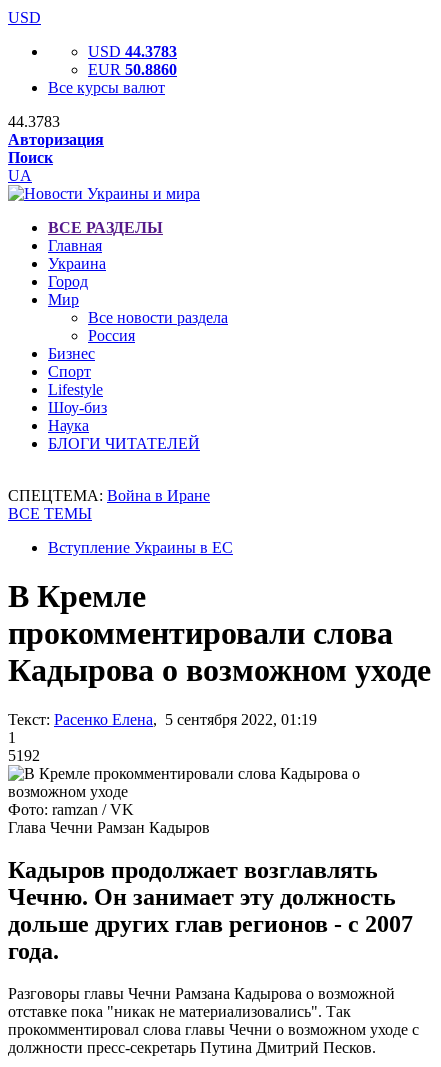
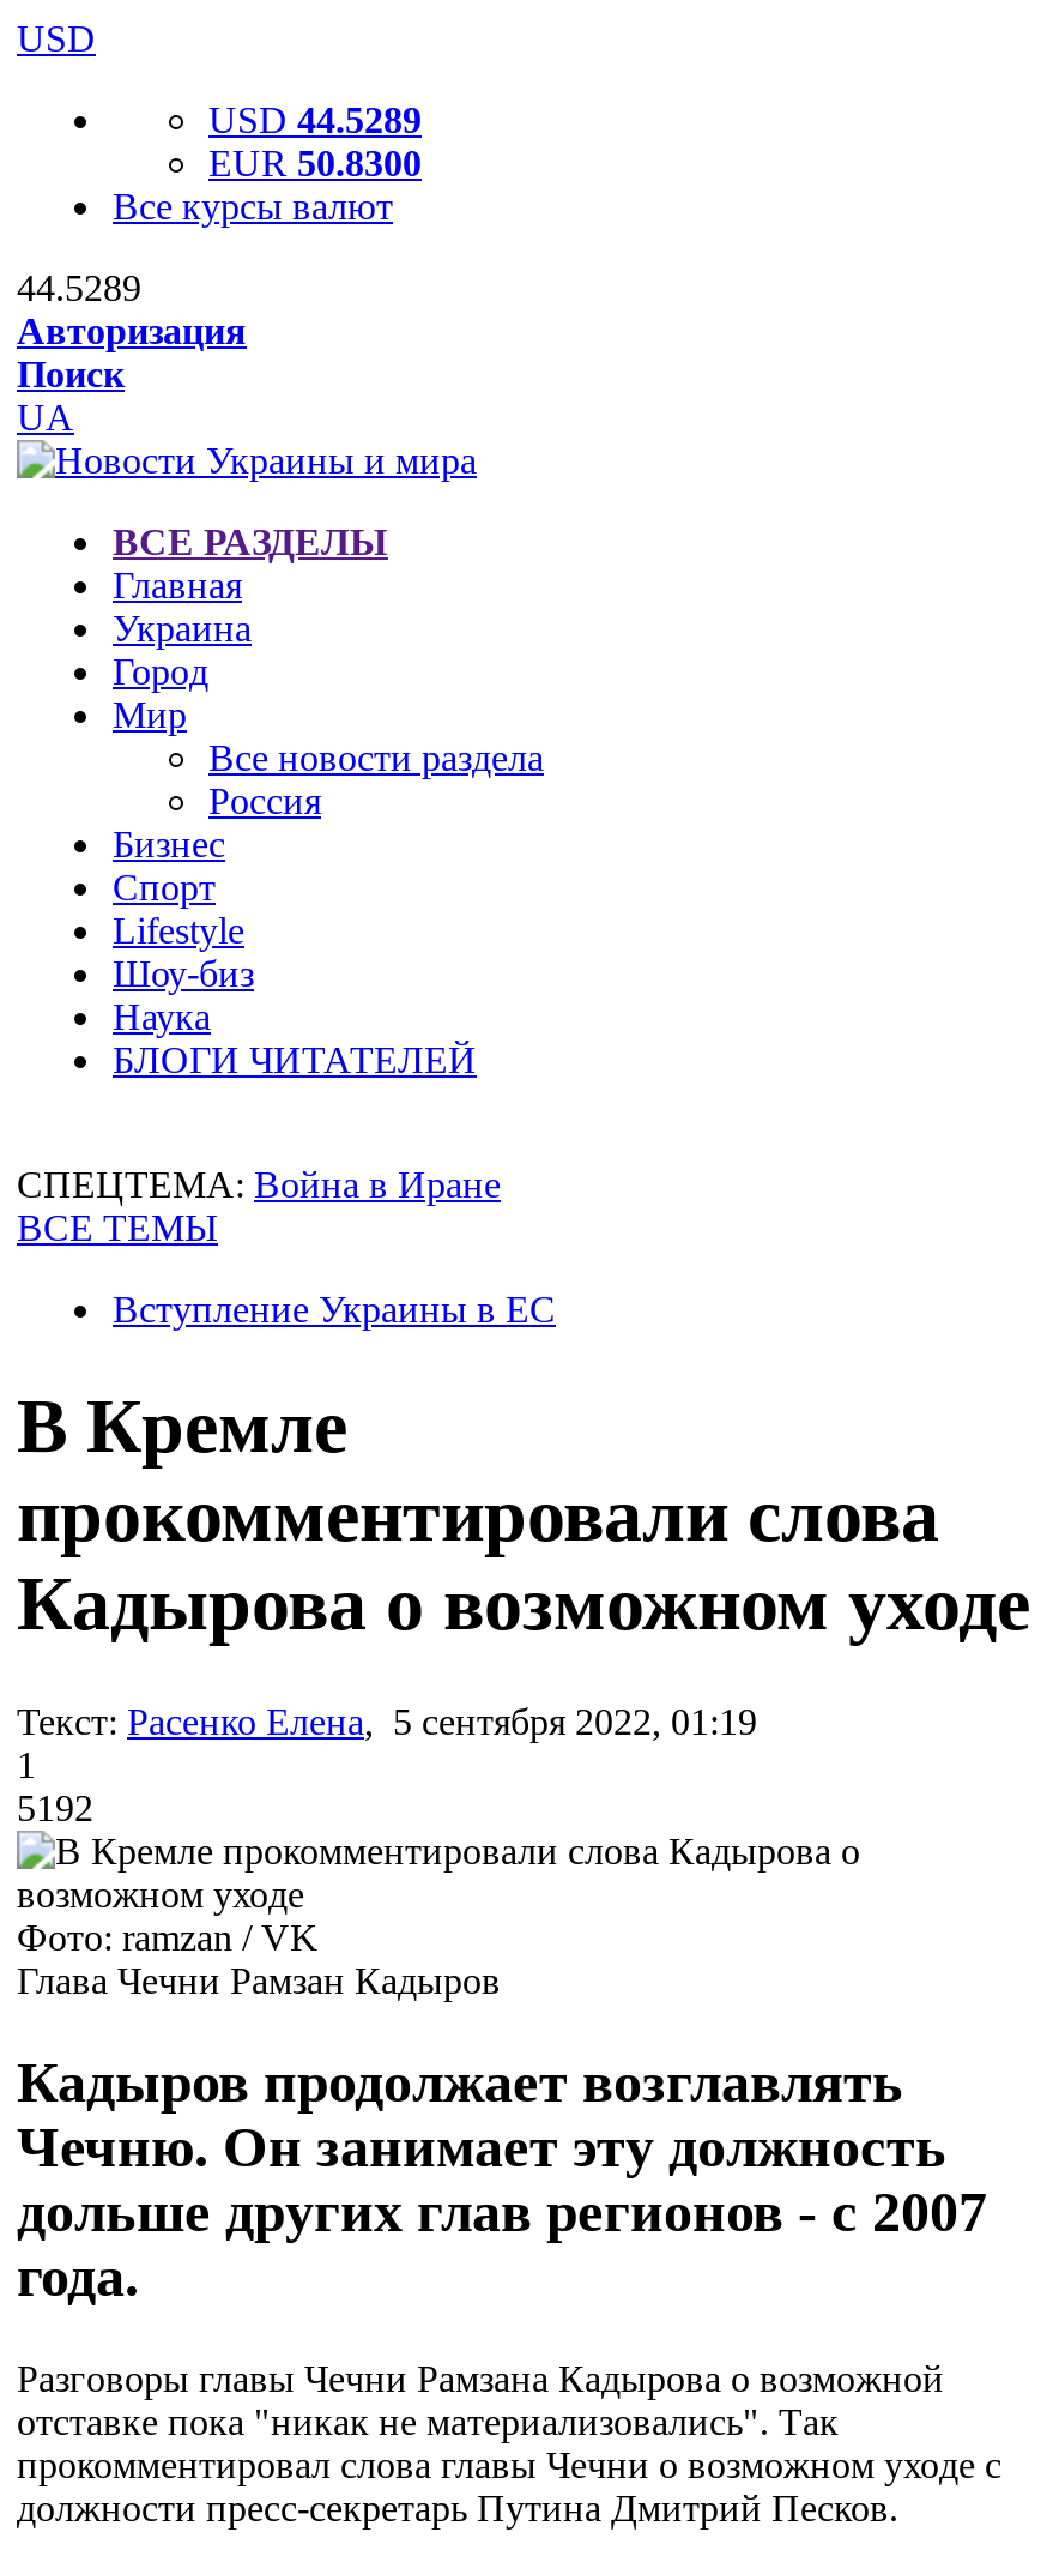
- USD 44.3783
+ USD 44.5289

- EUR 50.8860
+ EUR 50.8300

- 44.3783
+ 44.5289
